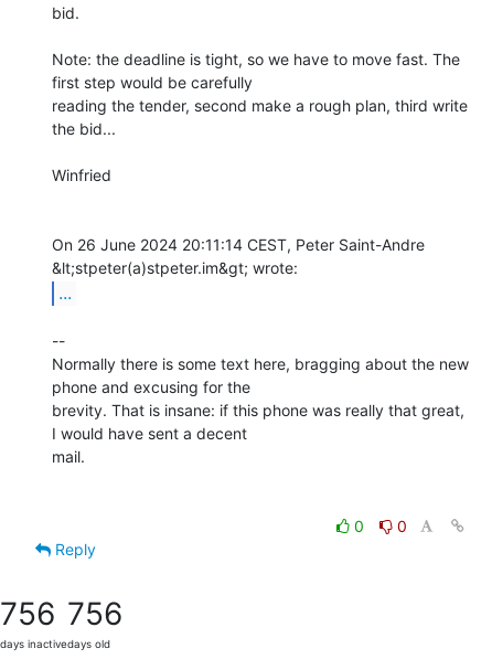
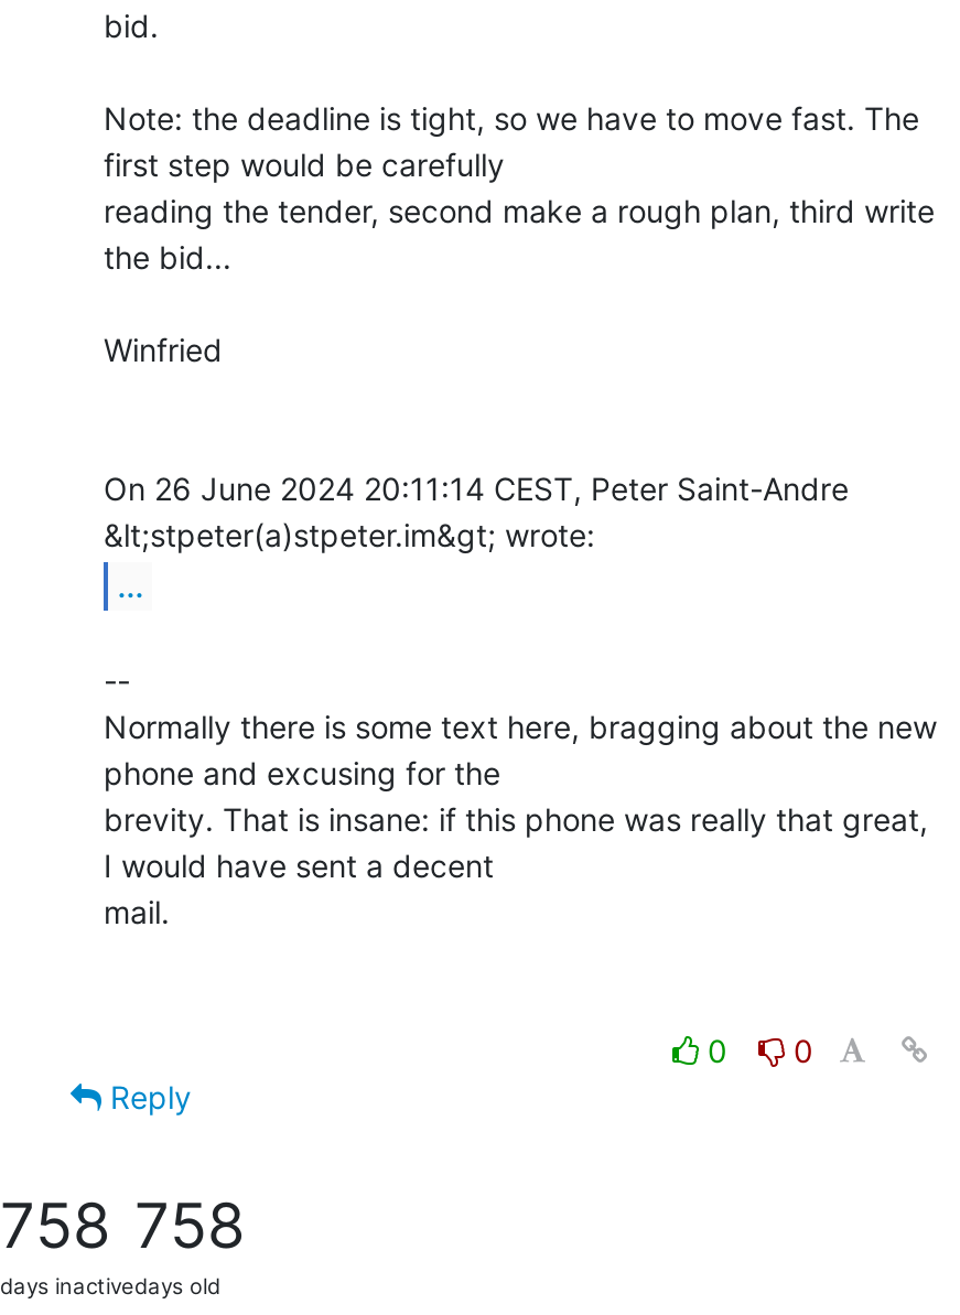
- 756
+ 758

- 756
+ 758
